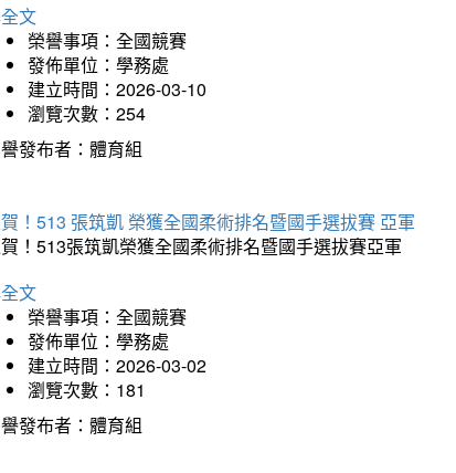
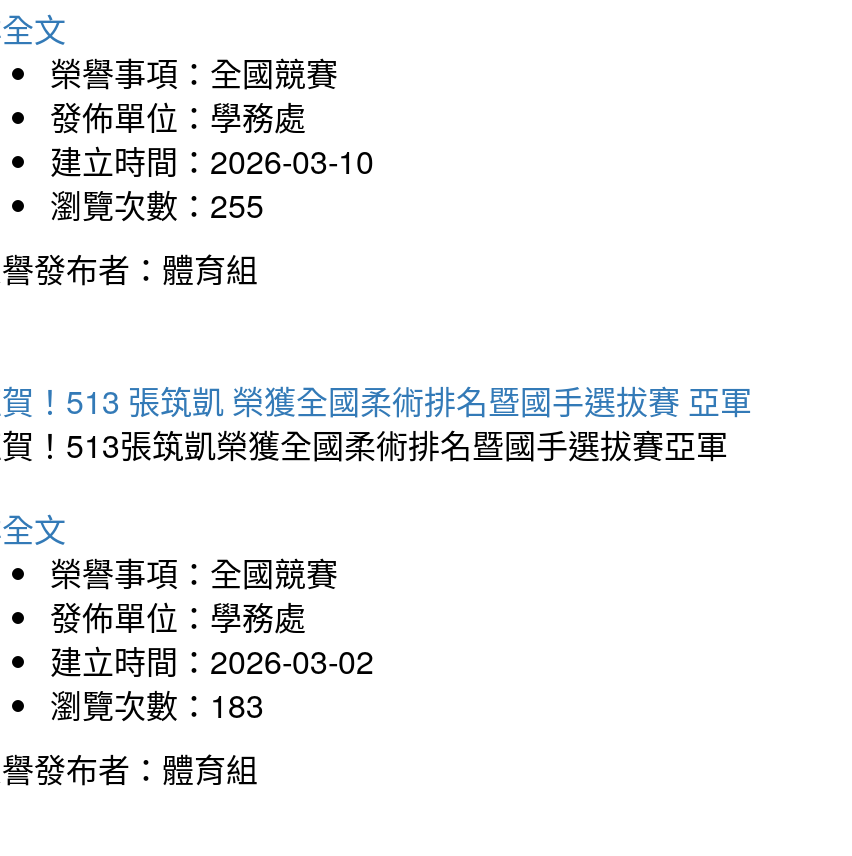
- 瀏覽次數：254
+ 瀏覽次數：255

- 瀏覽次數：181
+ 瀏覽次數：183
